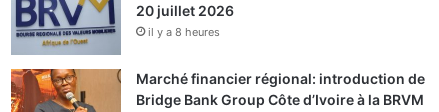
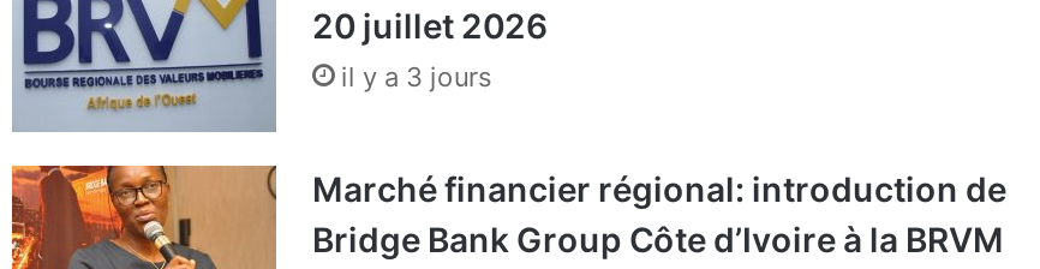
- il y a 8 heures
+ il y a 3 jours
